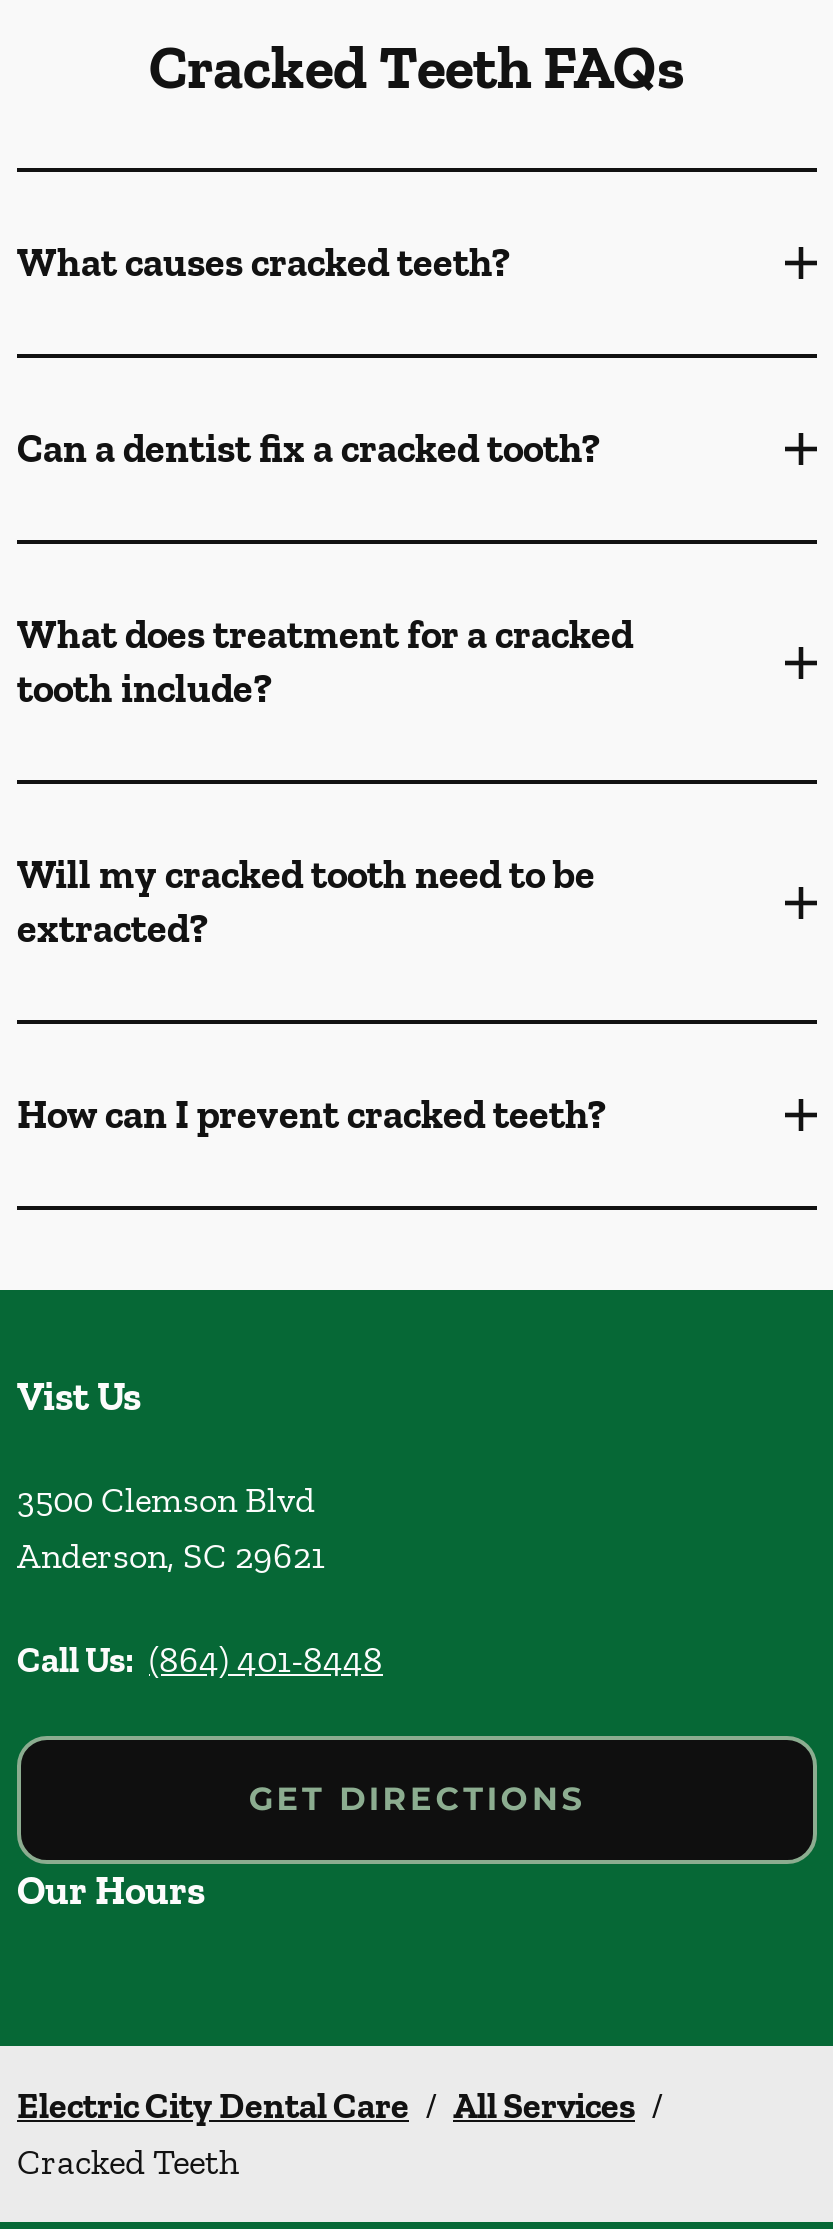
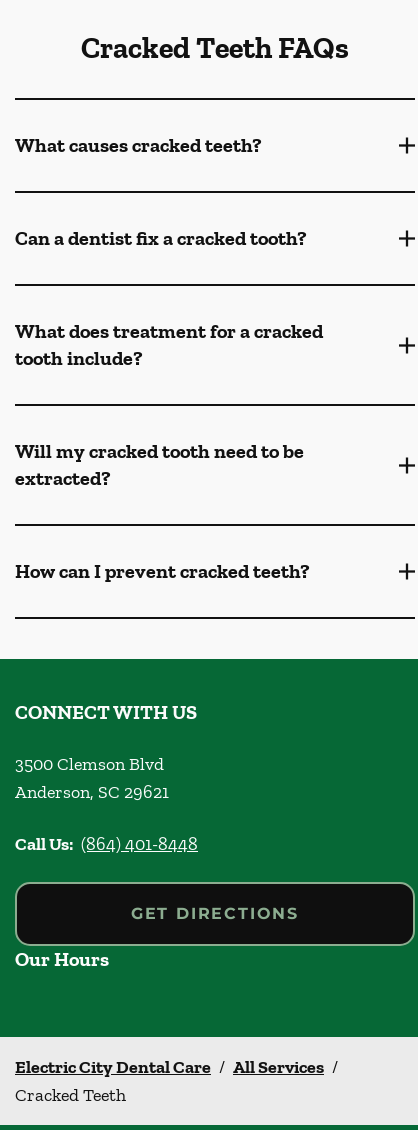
- Vist Us
+ CONNECT WITH US
